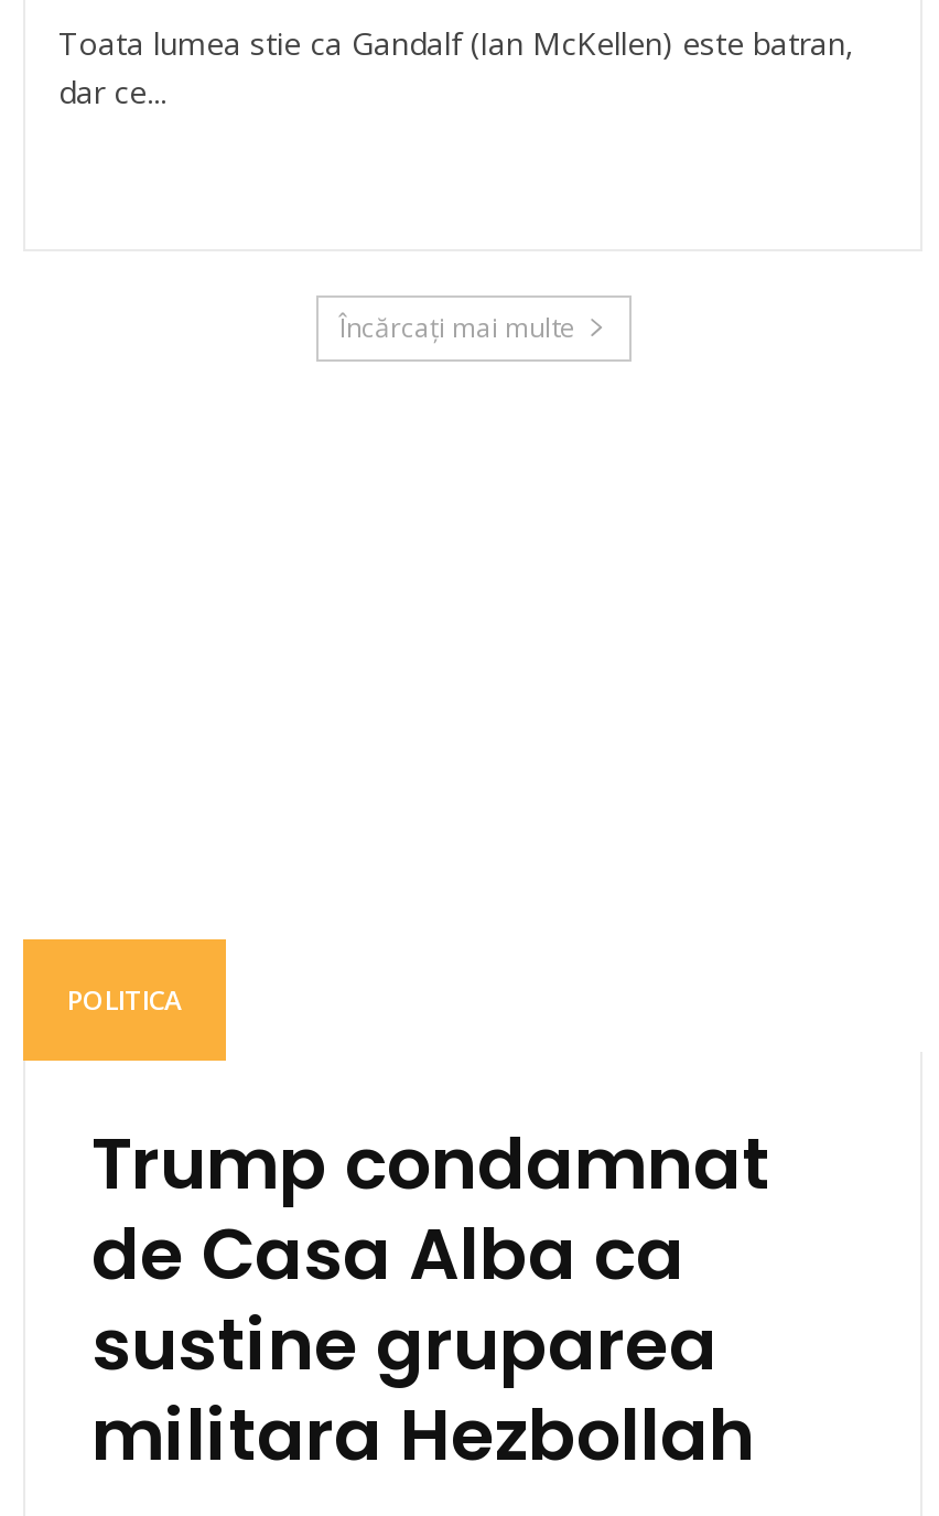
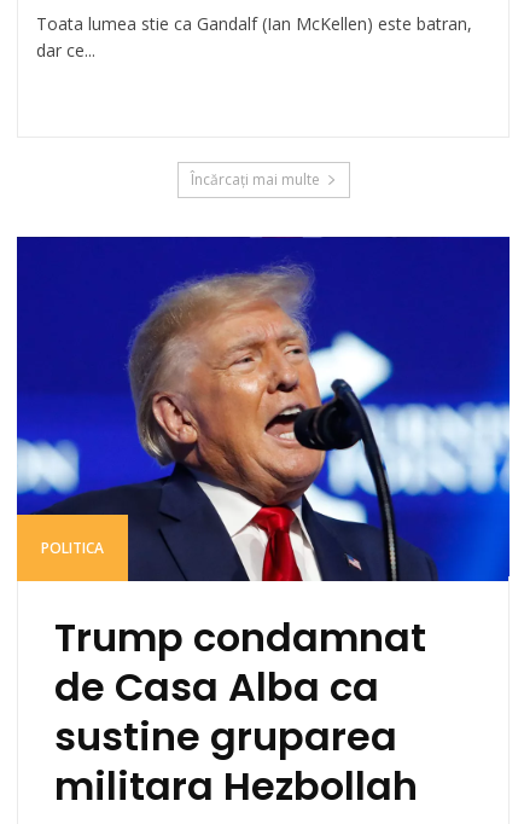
+ [image]
